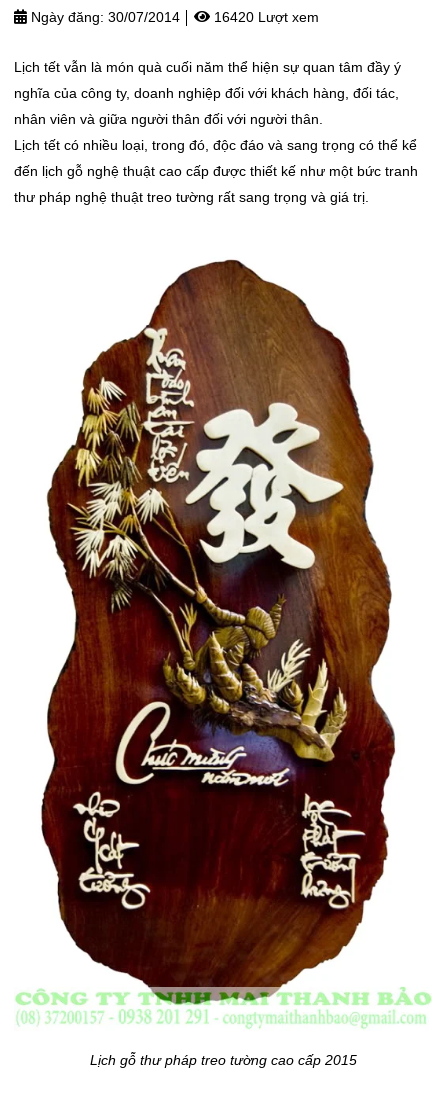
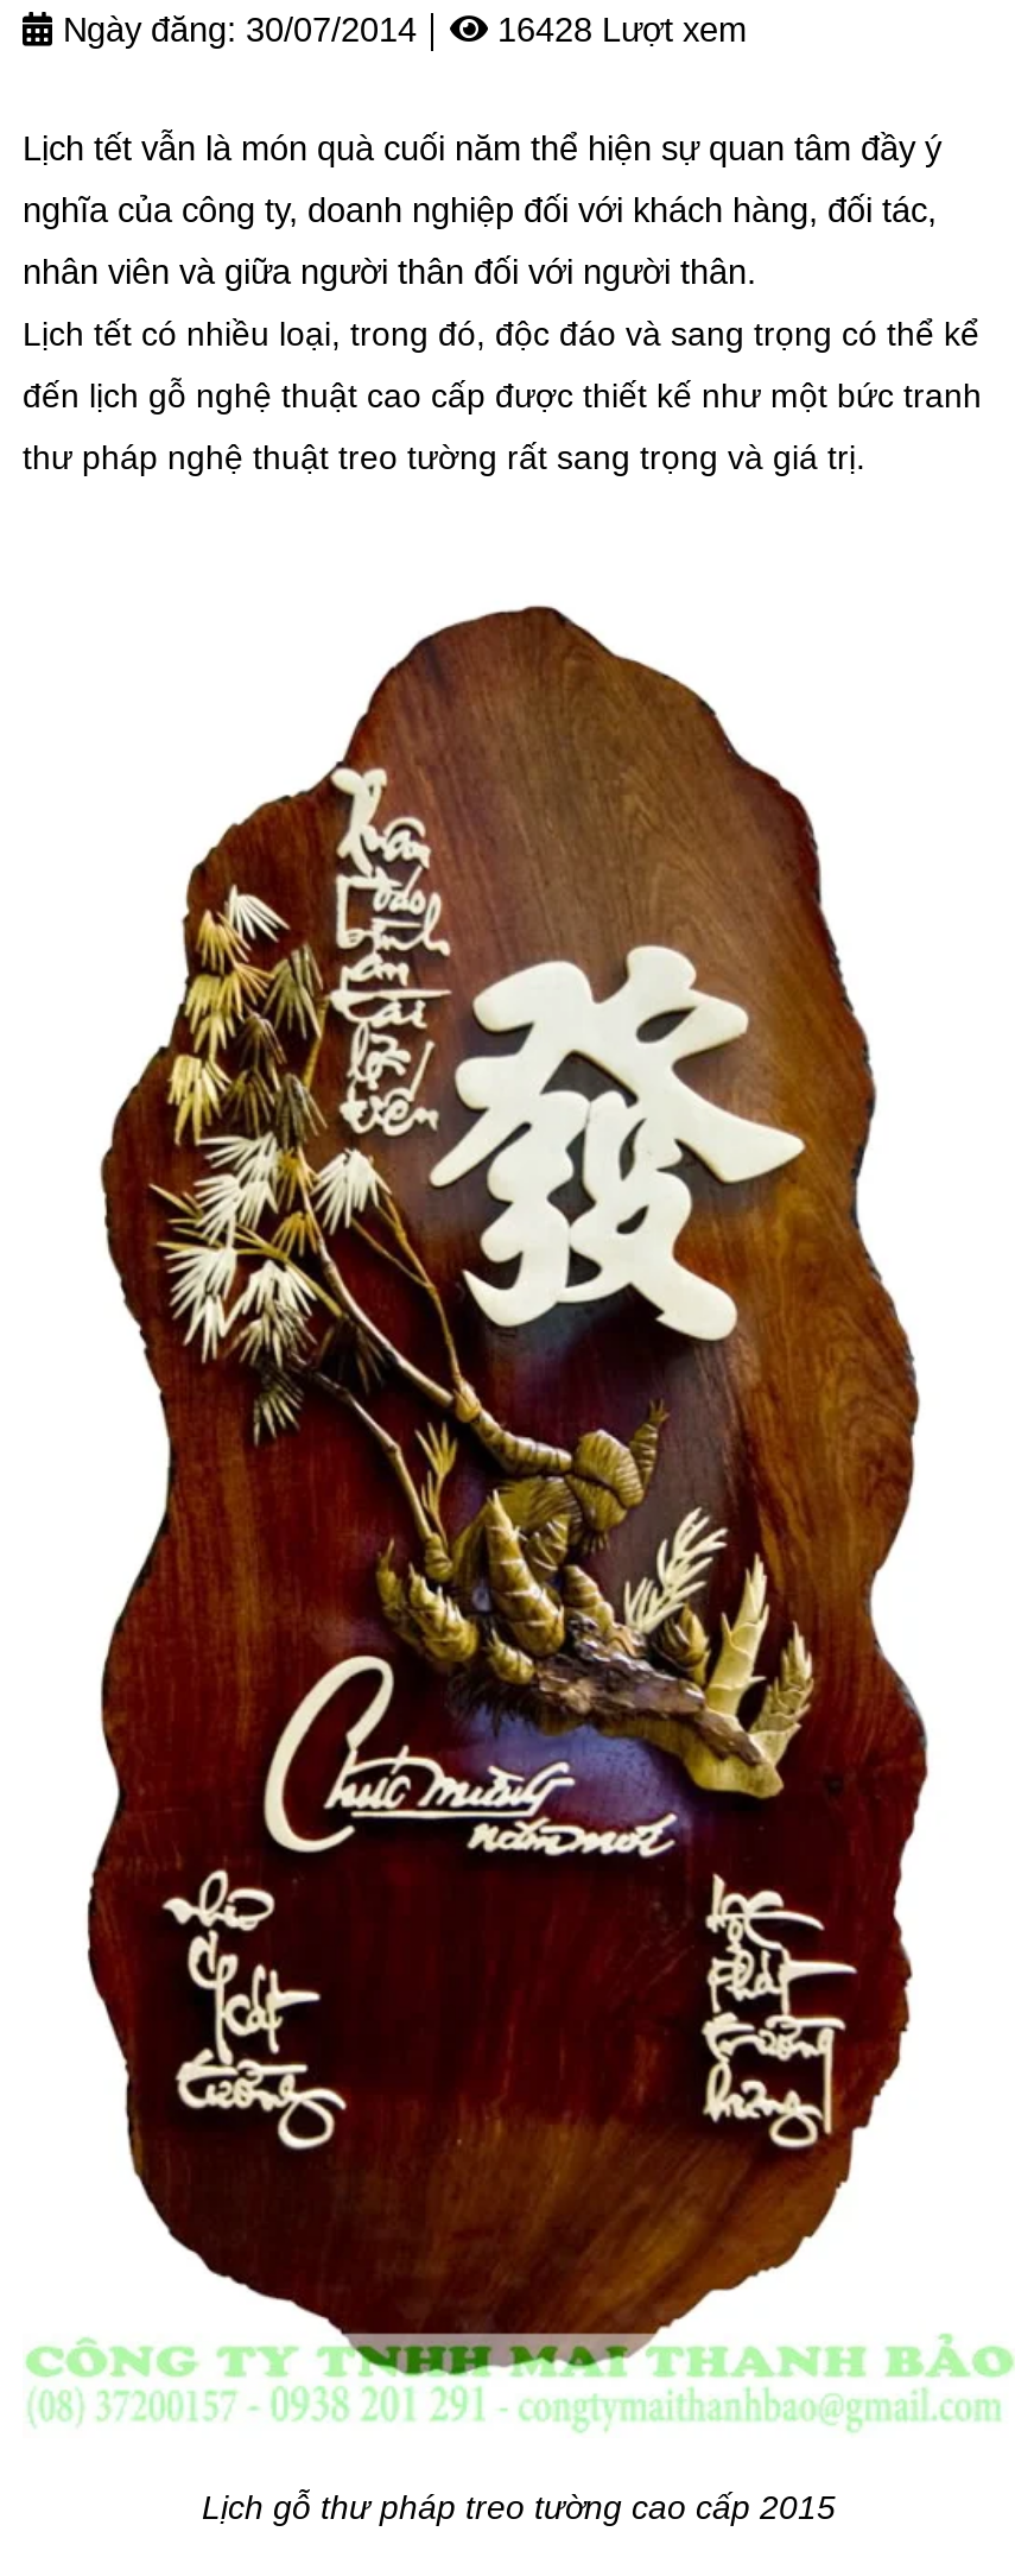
- Ngày đăng: 30/07/2014 16420 Lượt xem
+ Ngày đăng: 30/07/2014 16428 Lượt xem
